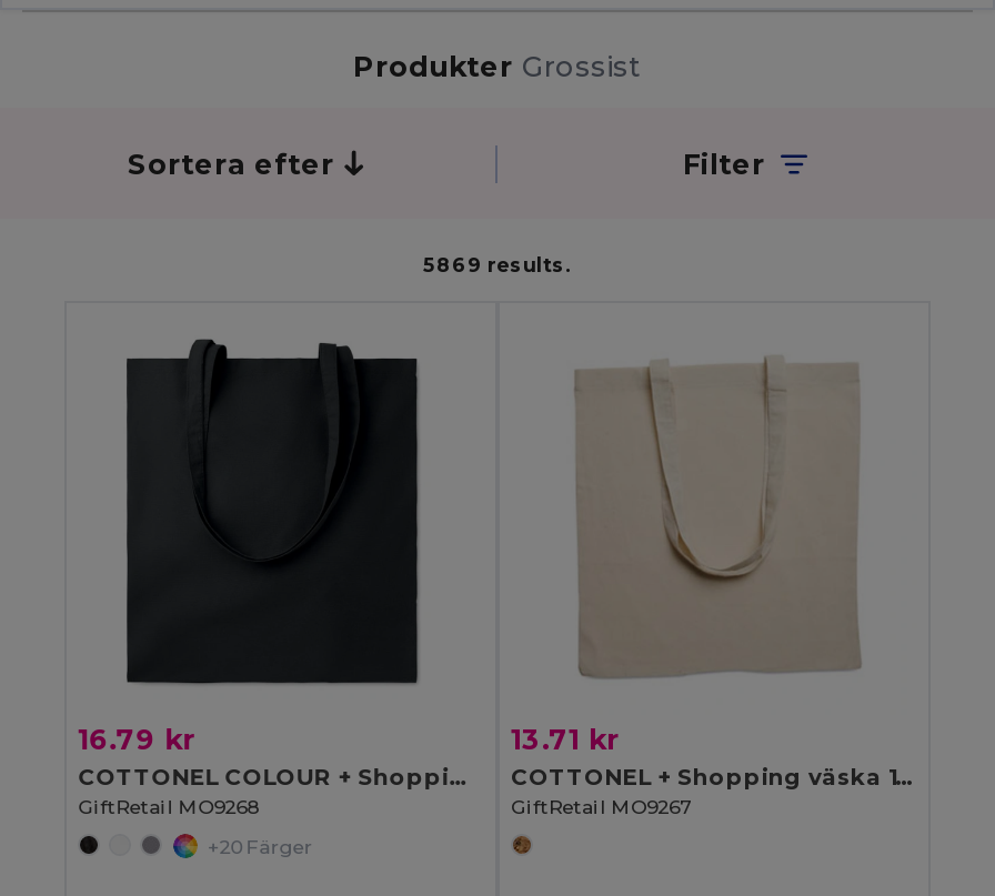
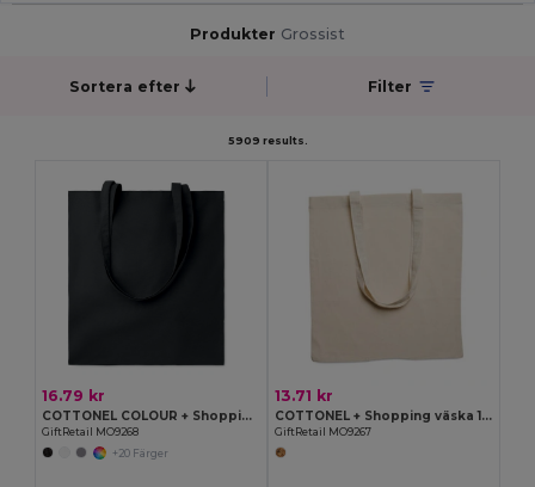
- 5869 results.
+ 5909 results.
